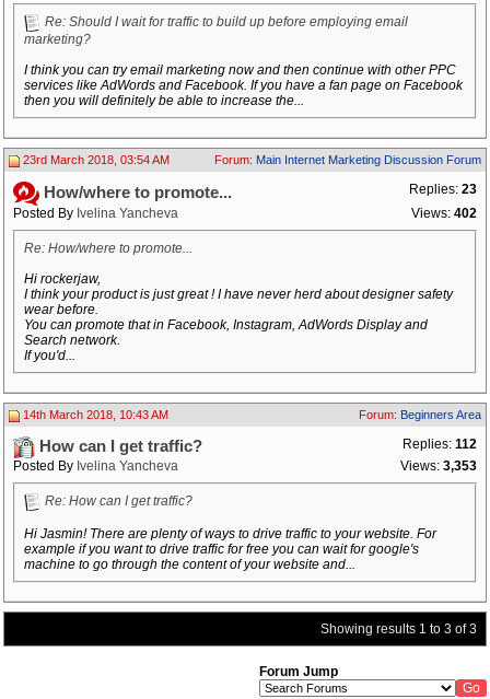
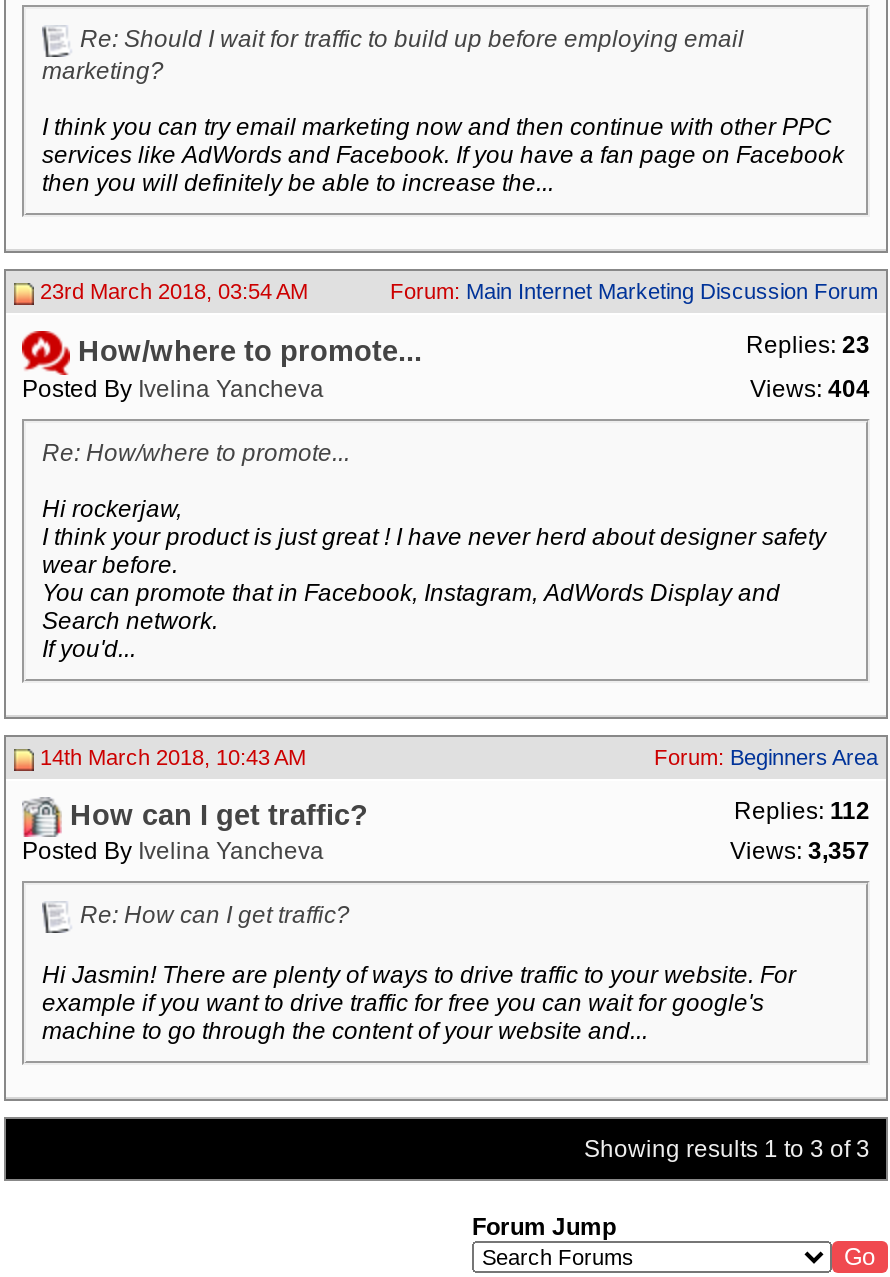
- Views: 402
+ Views: 404

- Views: 3,353
+ Views: 3,357
